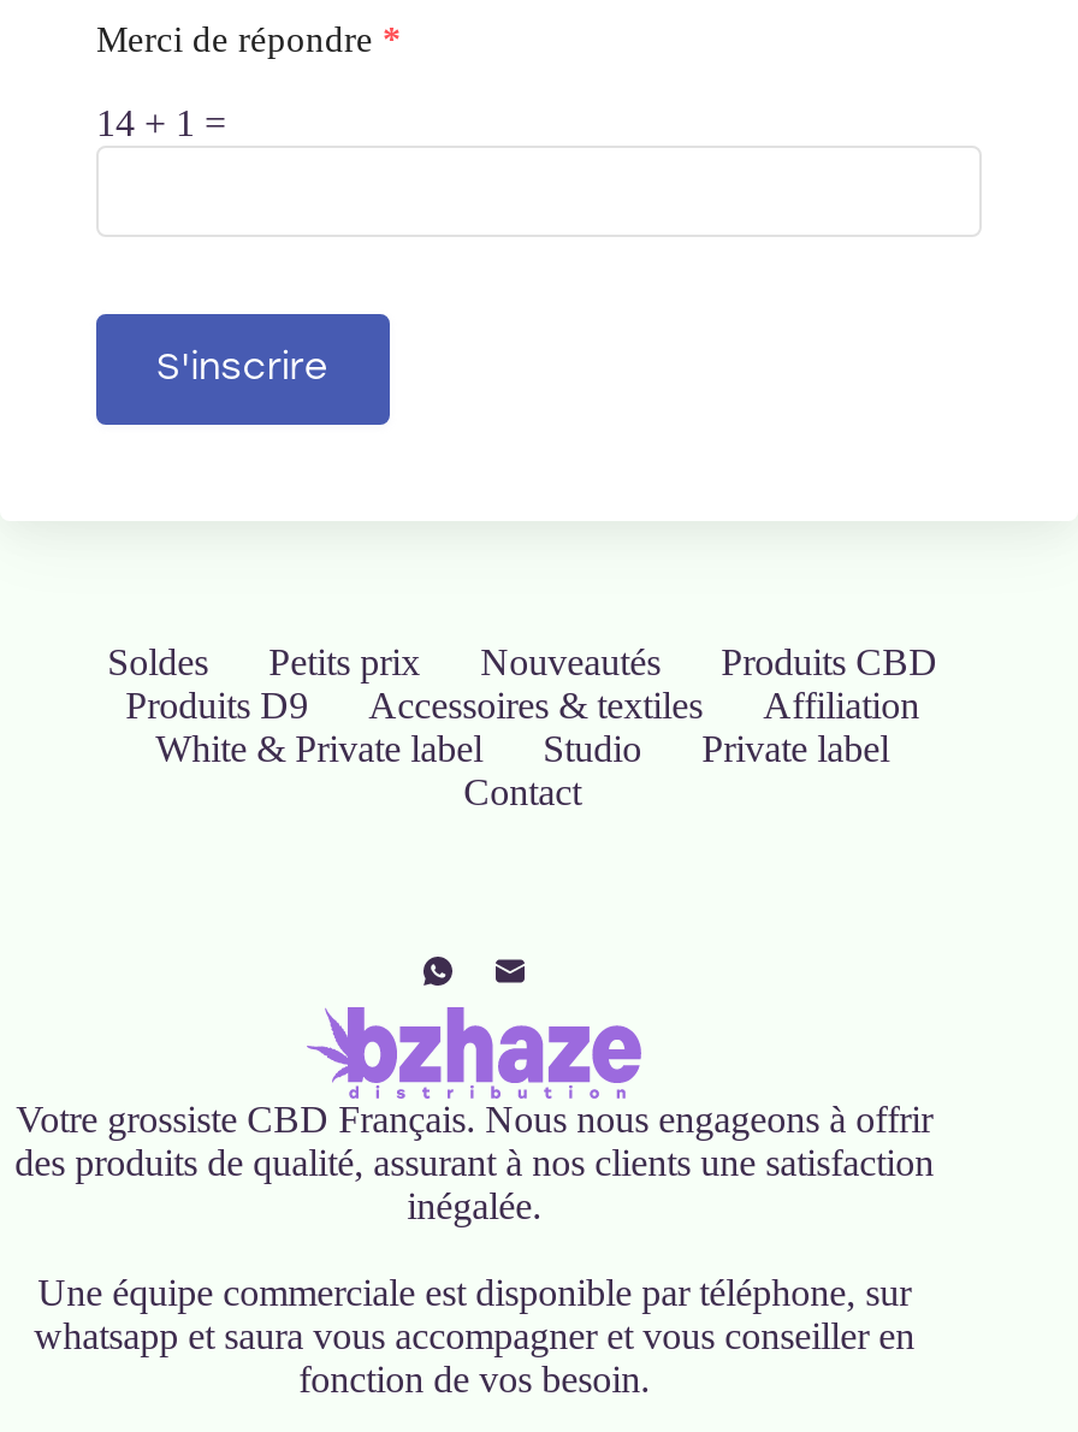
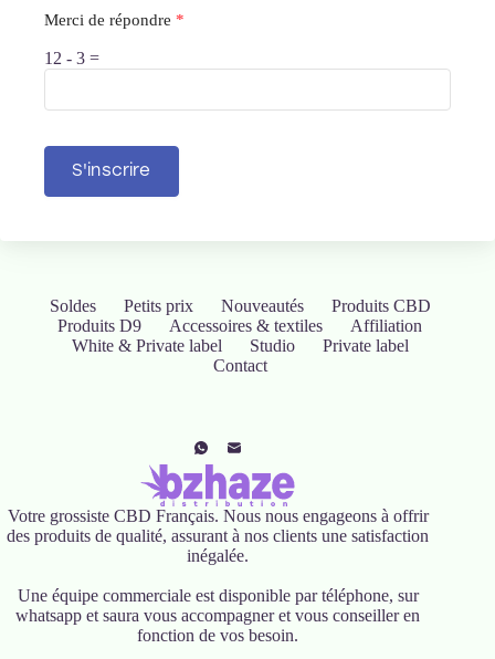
- 14 + 1 =
+ 12 - 3 =
